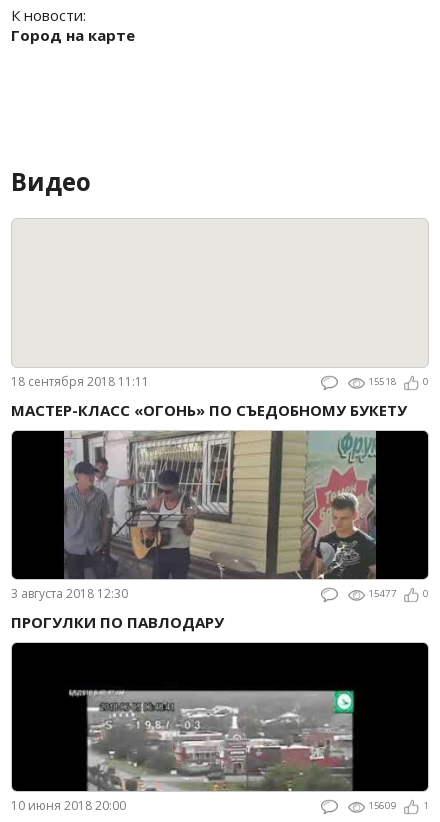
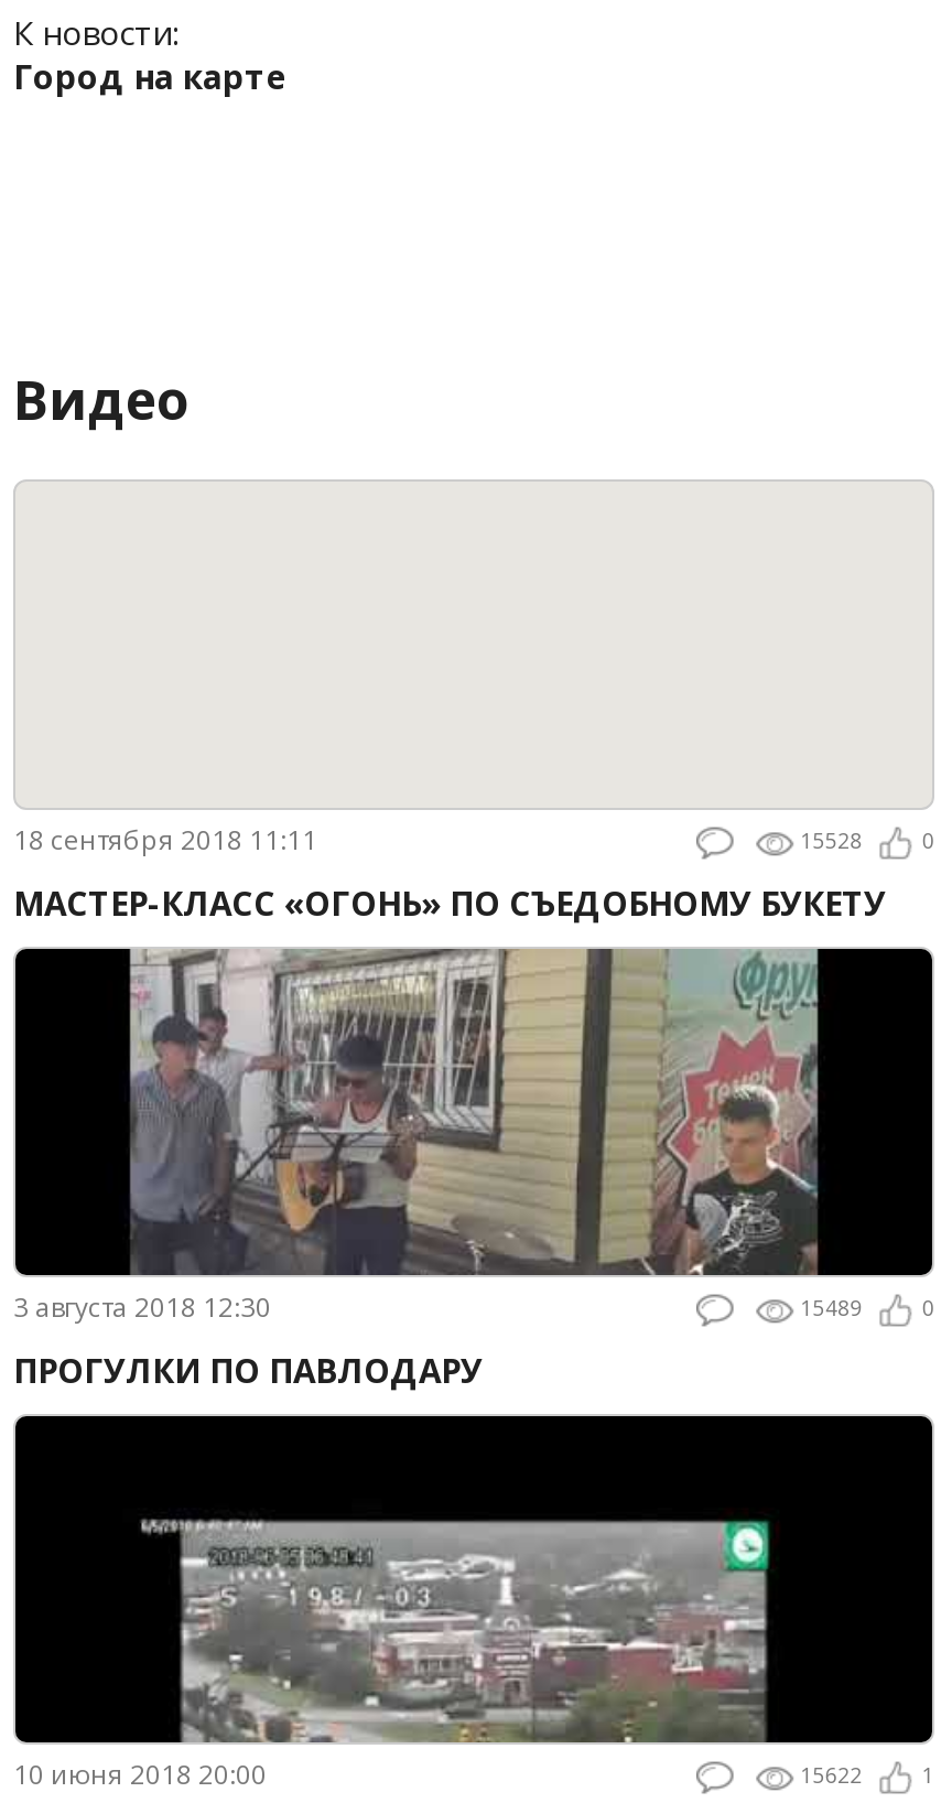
- 15518 0
+ 15528 0

- 15477 0
+ 15489 0

- 15609 1
+ 15622 1
